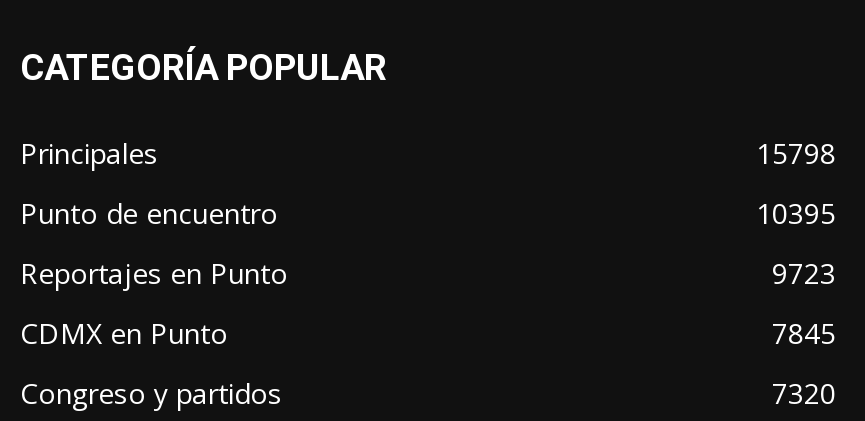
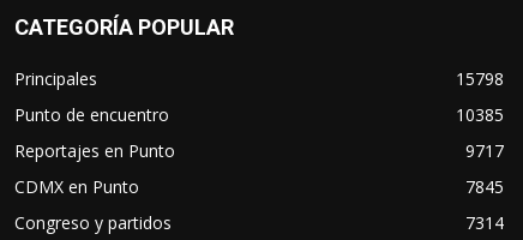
- 10395
+ 10385

- 9723
+ 9717

- 7320
+ 7314
